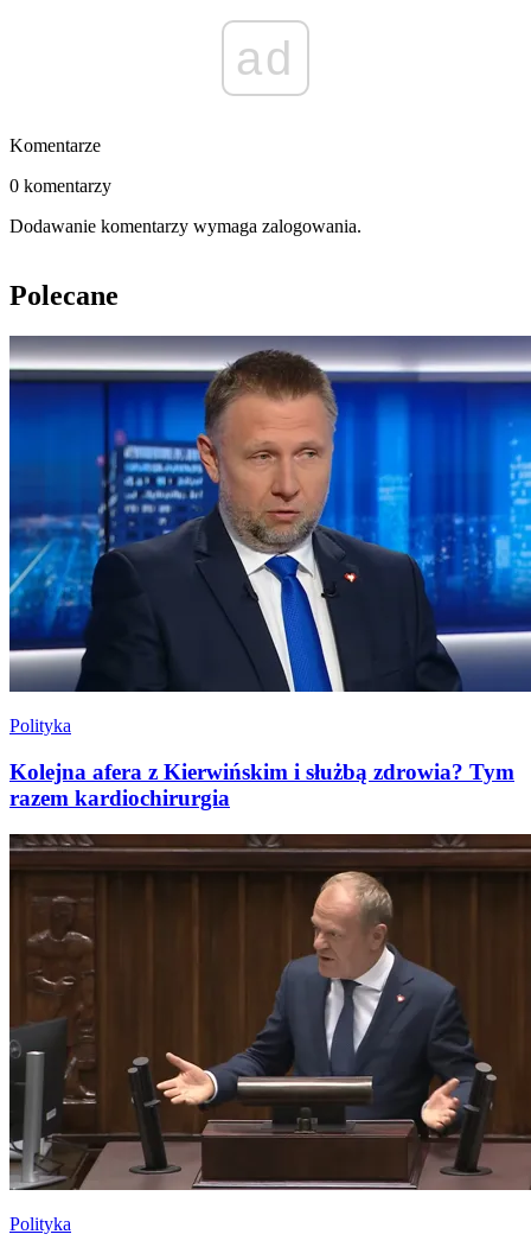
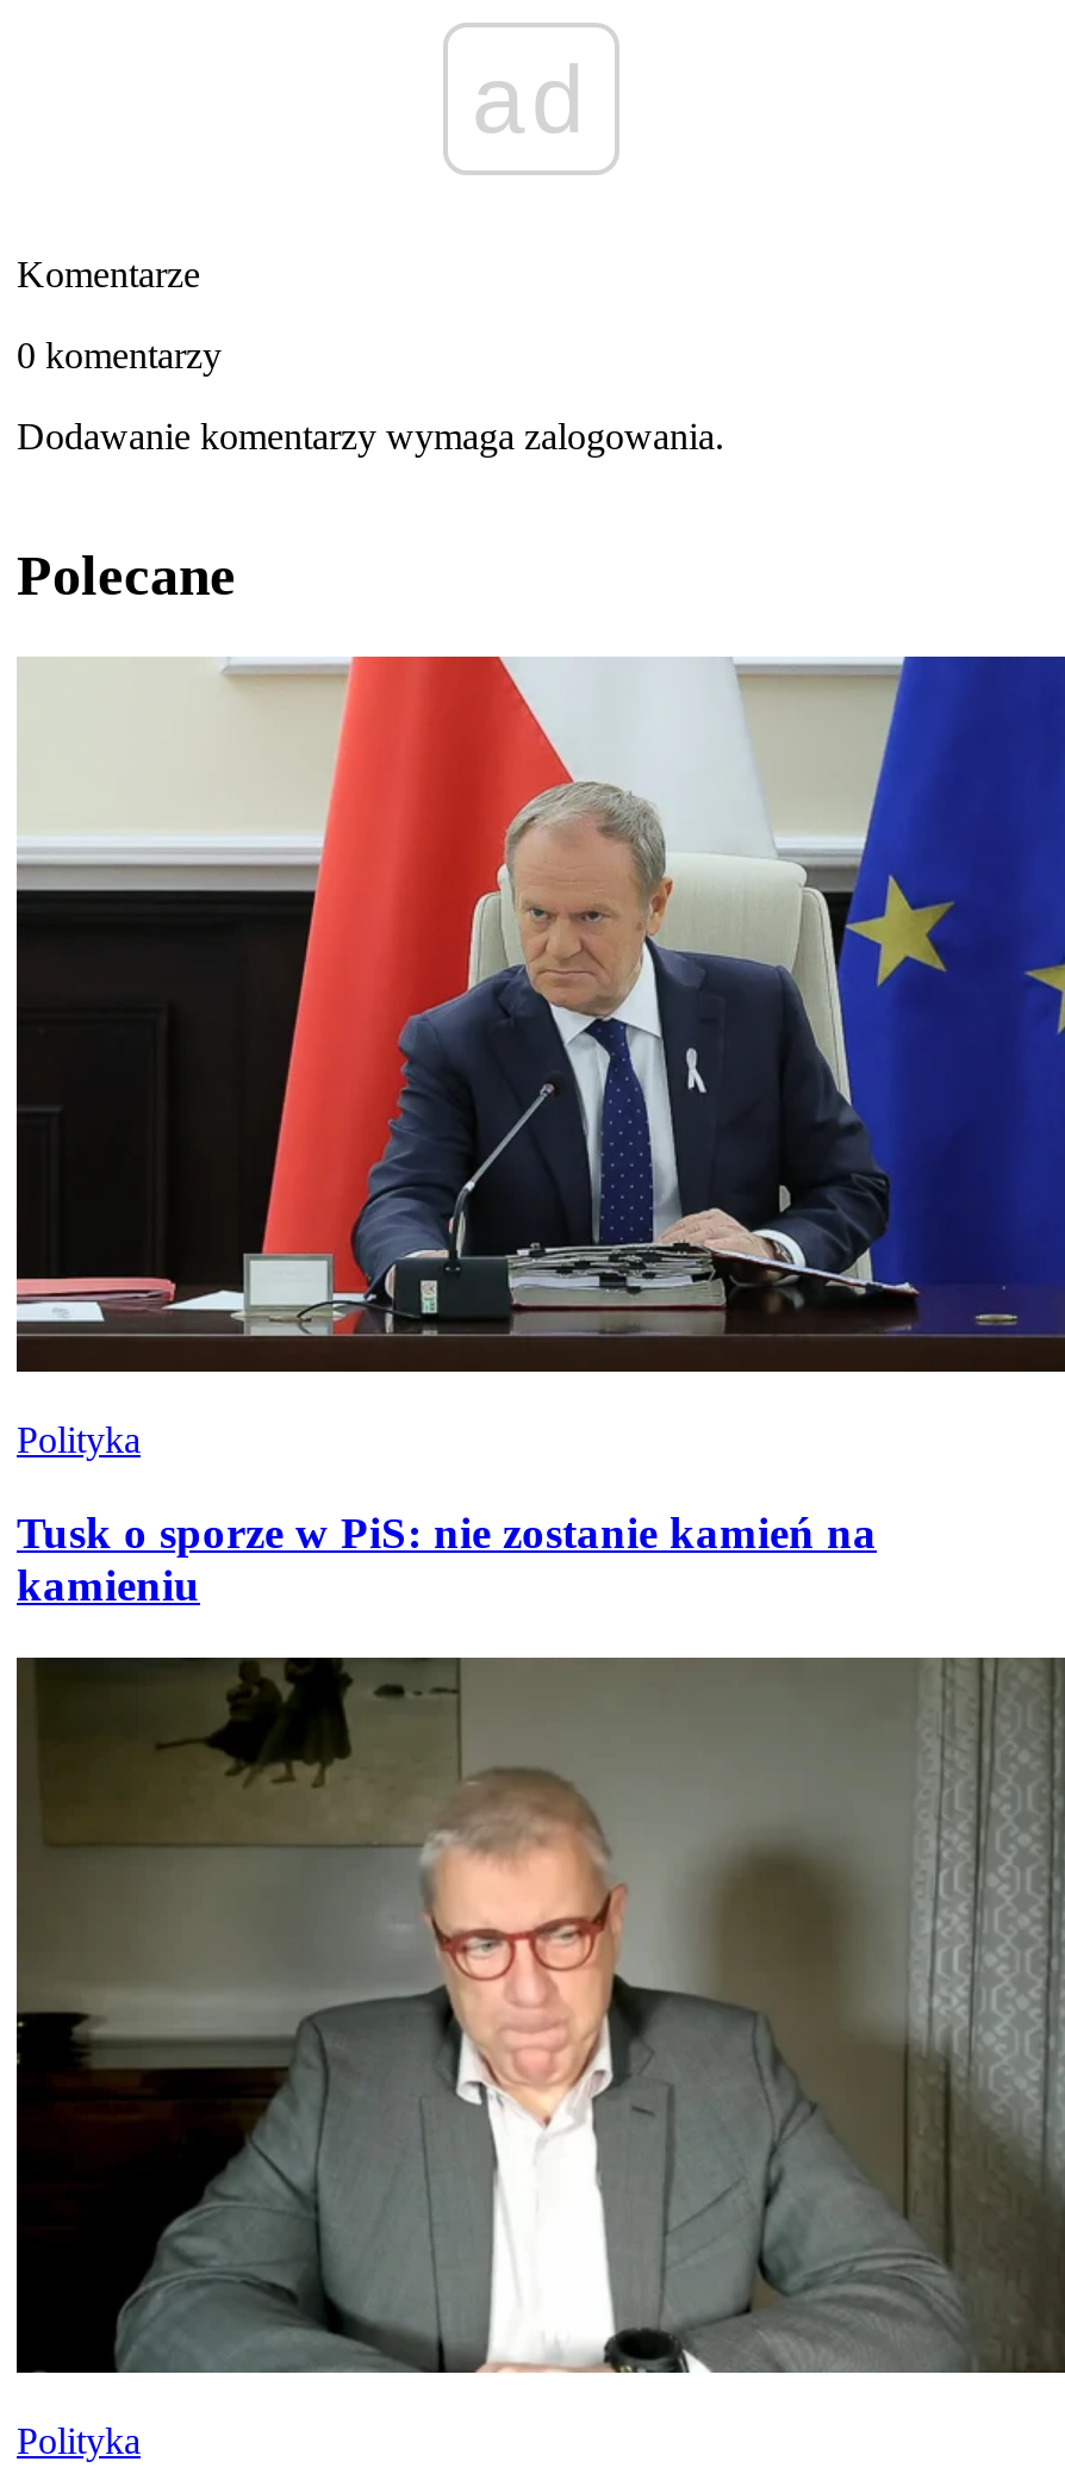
- [image]
+ [image]

- Kolejna afera z Kierwińskim i służbą zdrowia? Tym
- razem kardiochirurgia
+ Tusk o sporze w PiS: nie zostanie kamień na
+ kamieniu

- [image]
+ [image]
